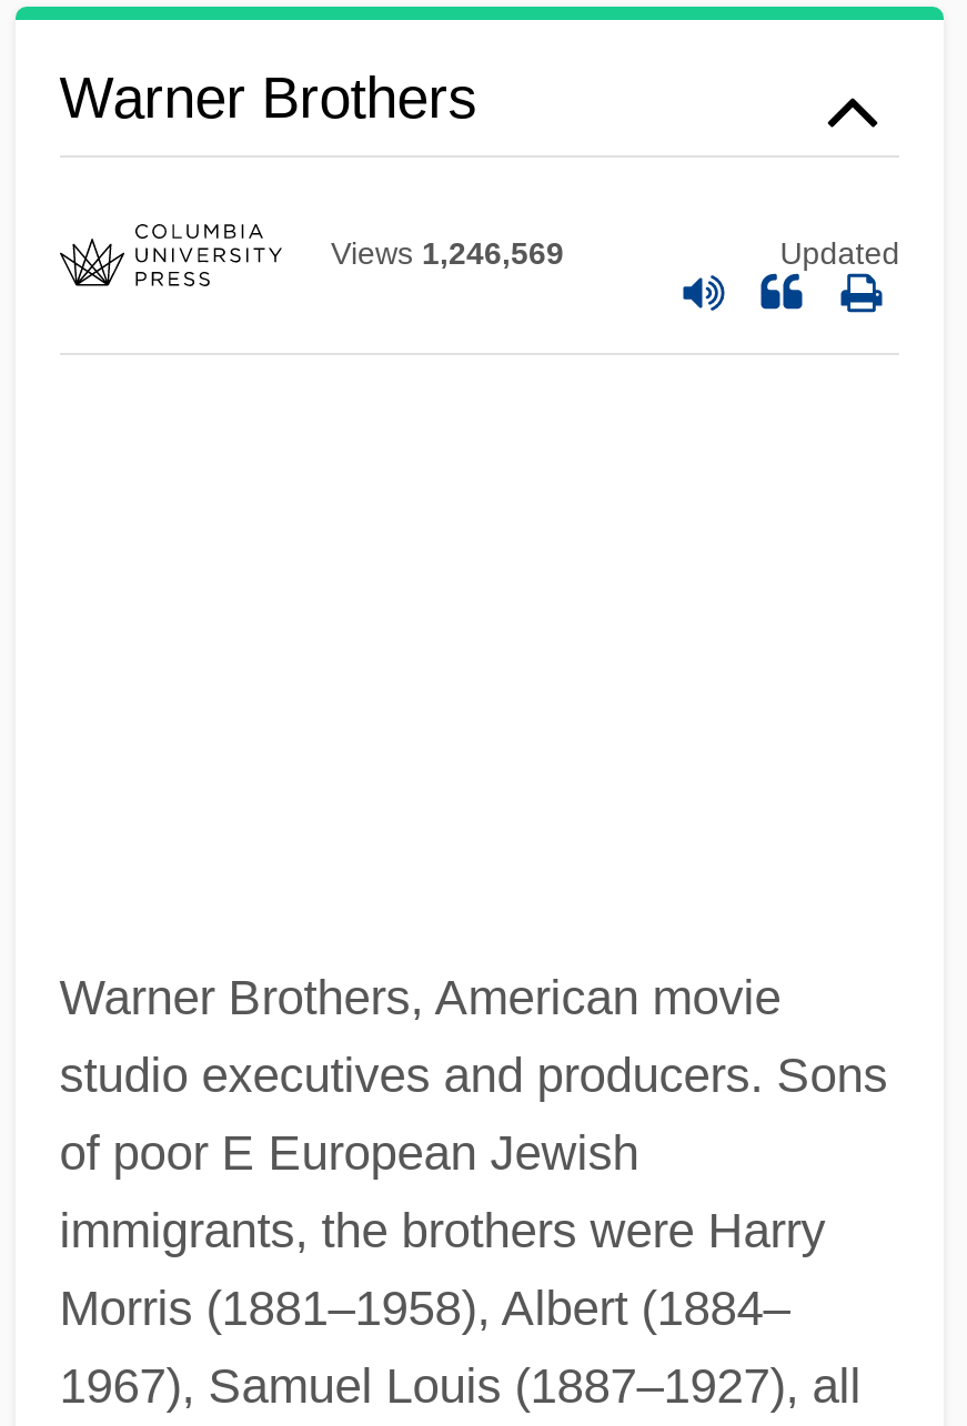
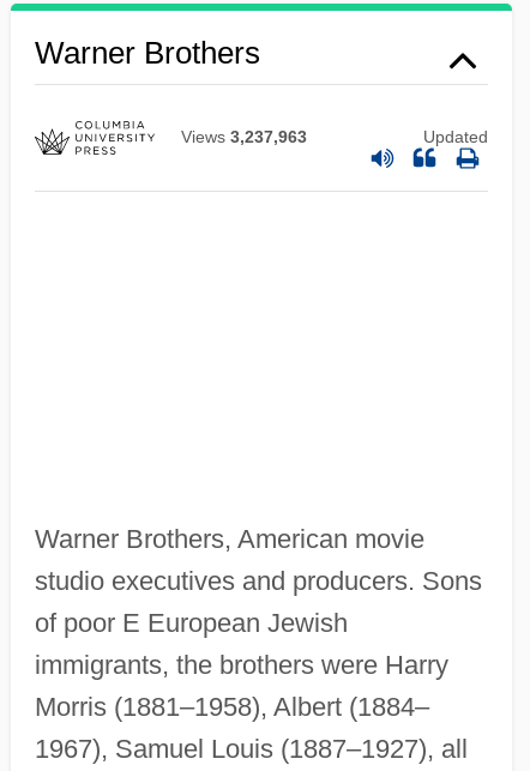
- Views 1,246,569
+ Views 3,237,963
